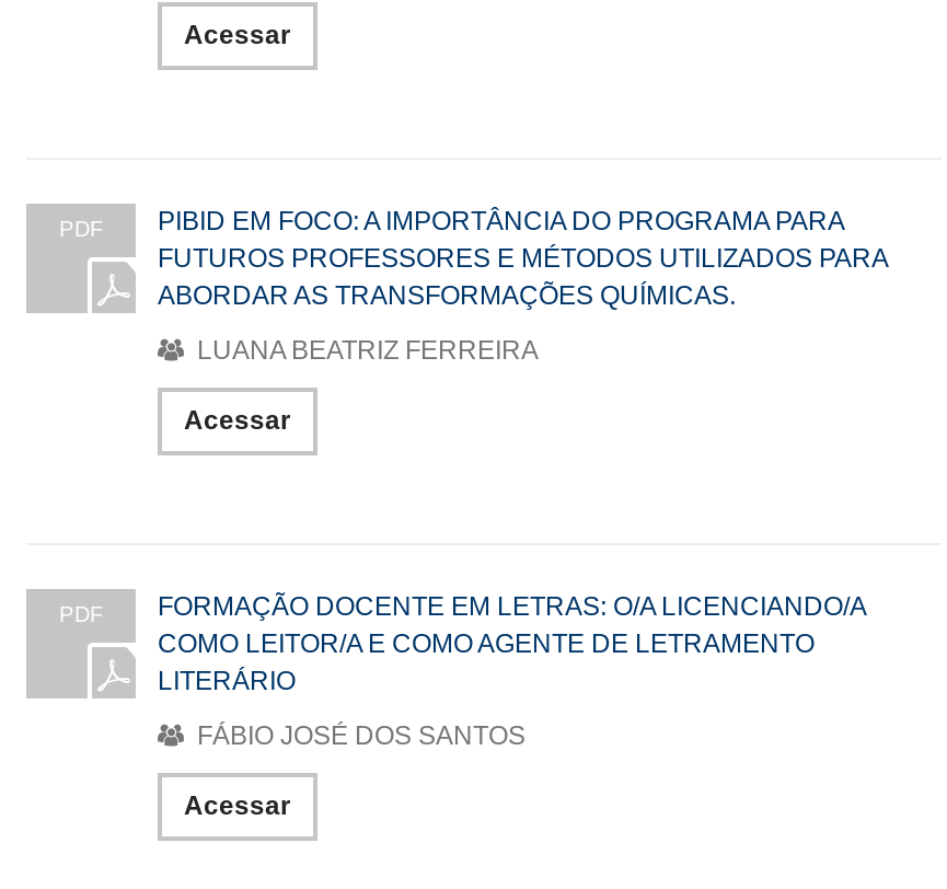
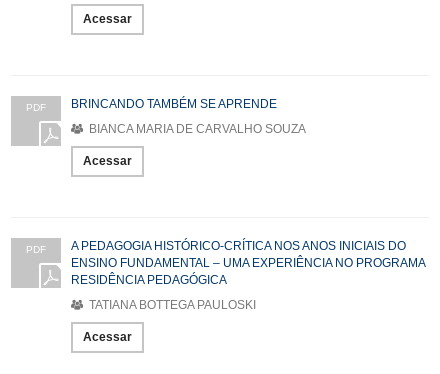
- PIBID EM FOCO: A IMPORTÂNCIA DO PROGRAMA PARA
- FUTUROS PROFESSORES E MÉTODOS UTILIZADOS PARA
- ABORDAR AS TRANSFORMAÇÕES QUÍMICAS.
+ BRINCANDO TAMBÉM SE APRENDE

- LUANA BEATRIZ FERREIRA
+ BIANCA MARIA DE CARVALHO SOUZA

- FORMAÇÃO DOCENTE EM LETRAS: O/A LICENCIANDO/A
- COMO LEITOR/A E COMO AGENTE DE LETRAMENTO
- LITERÁRIO
+ A PEDAGOGIA HISTÓRICO-CRÍTICA NOS ANOS INICIAIS DO
+ ENSINO FUNDAMENTAL – UMA EXPERIÊNCIA NO PROGRAMA
+ RESIDÊNCIA PEDAGÓGICA

- FÁBIO JOSÉ DOS SANTOS
+ TATIANA BOTTEGA PAULOSKI
